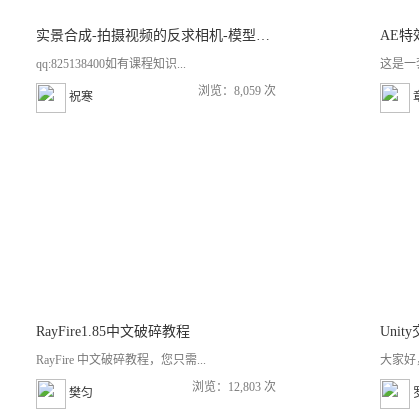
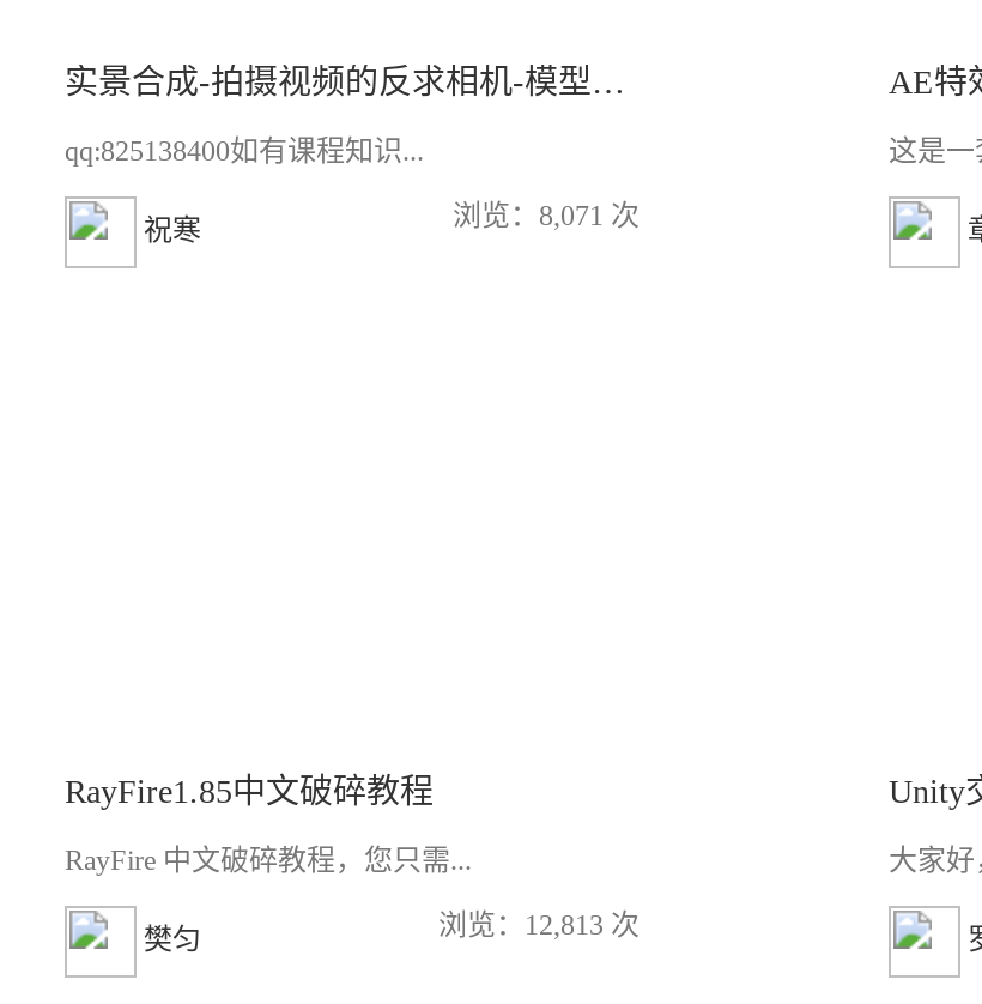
- 浏览：8,059 次
+ 浏览：8,071 次

- 浏览：12,803 次
+ 浏览：12,813 次
